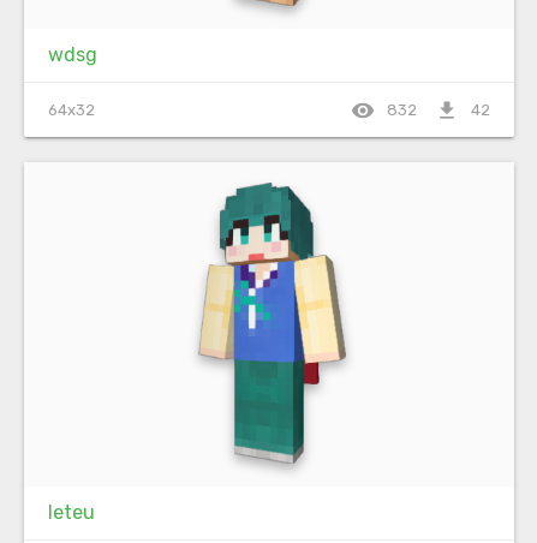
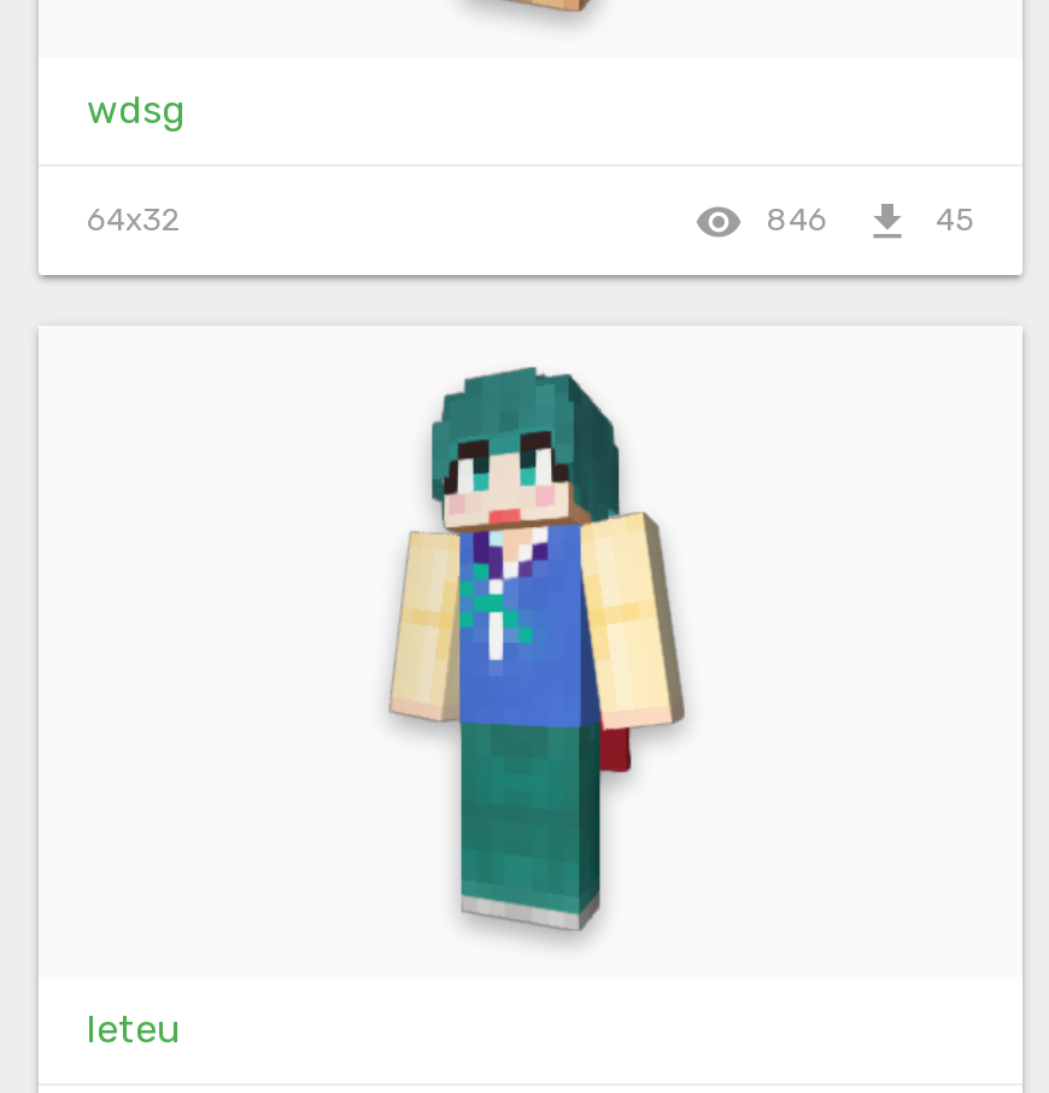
- 832
+ 846

- 42
+ 45
